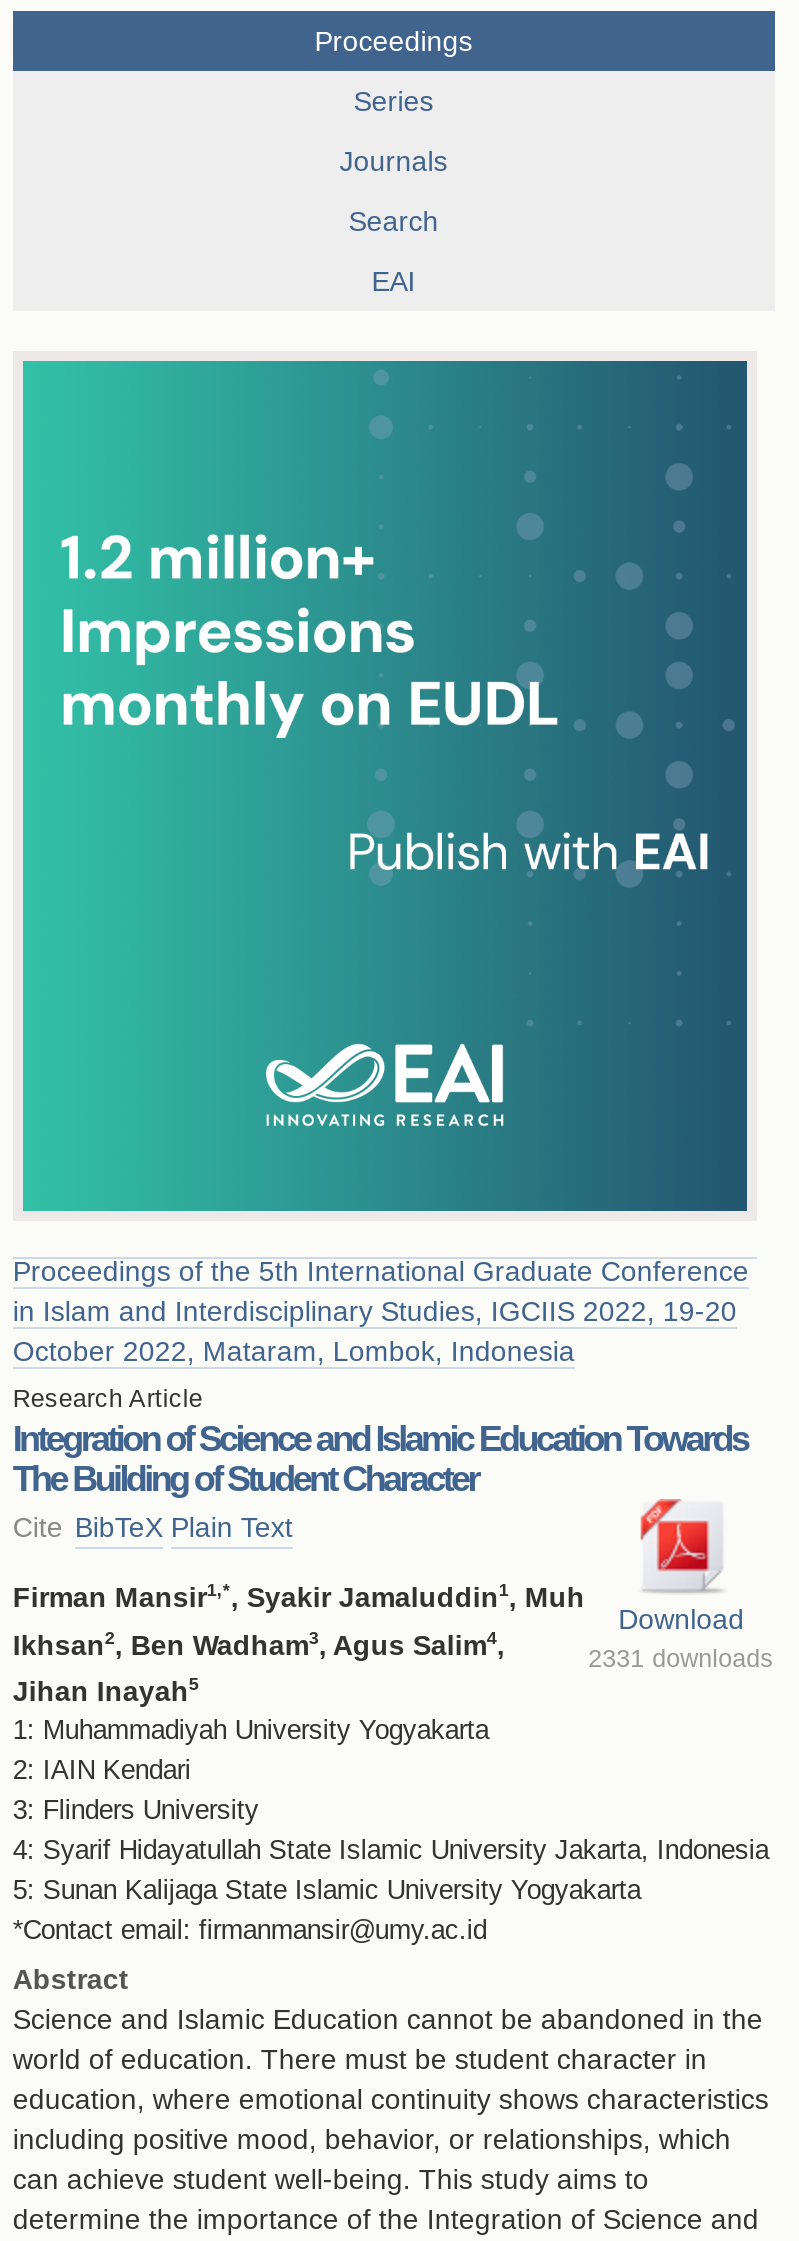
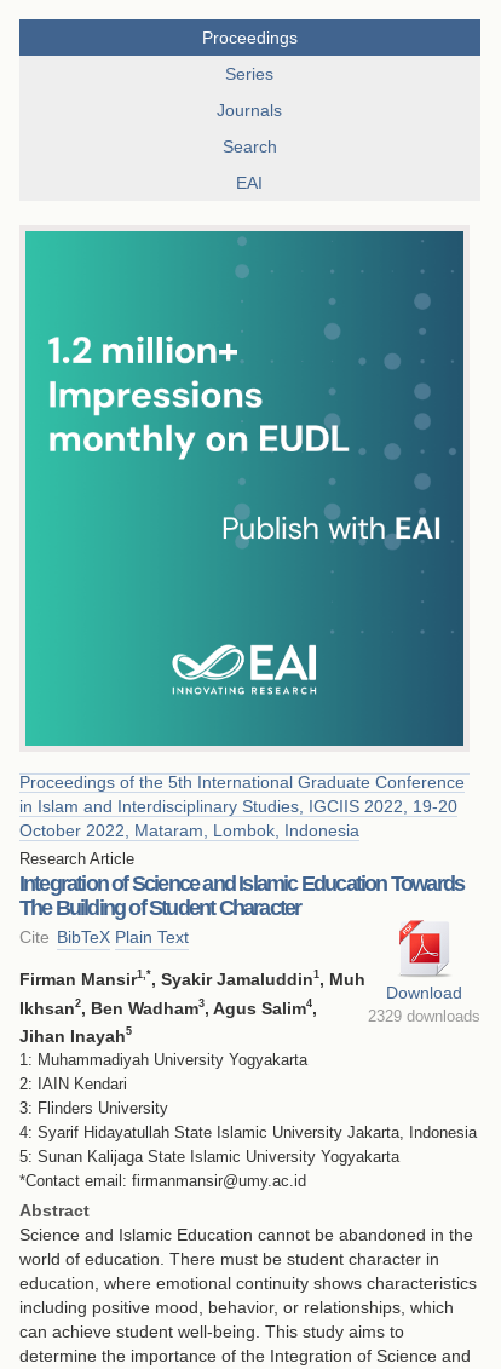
- 2331 downloads
+ 2329 downloads
